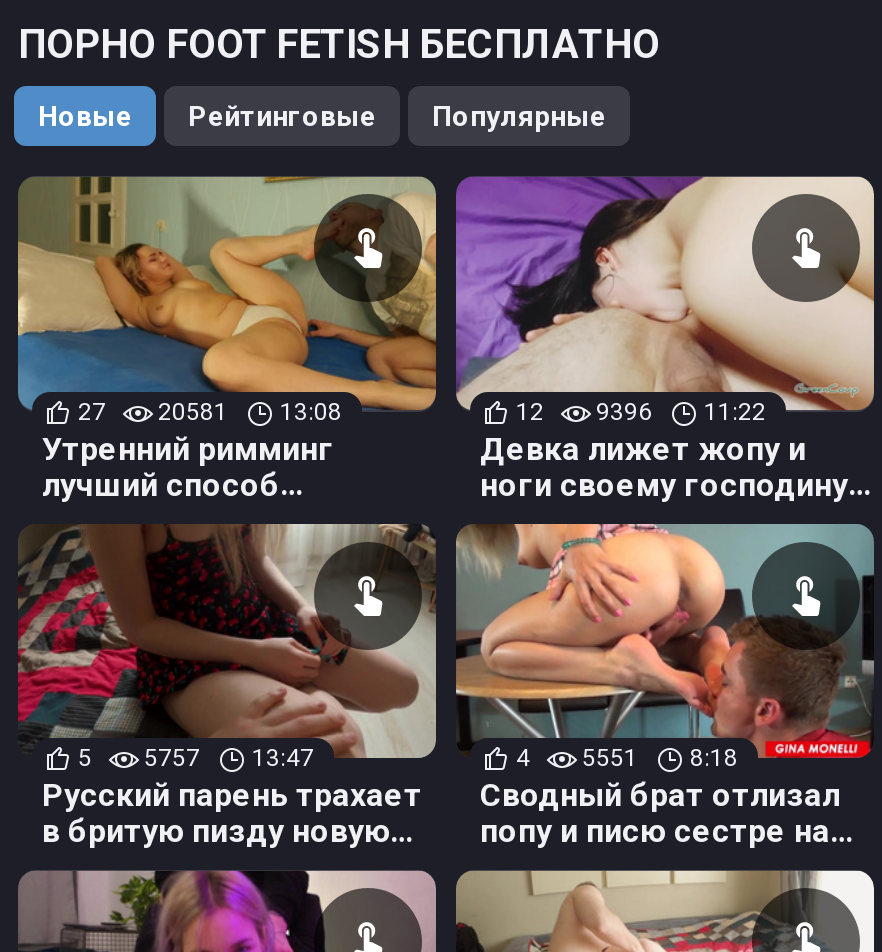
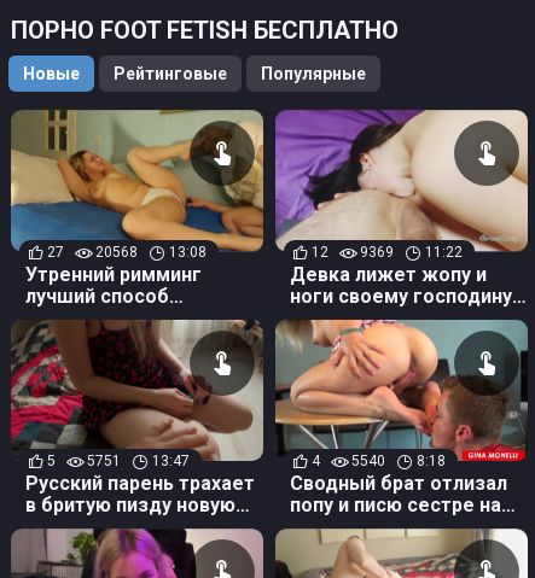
- 27 20581 13:08
+ 27 20568 13:08

- 12 9396 11:22
+ 12 9369 11:22

- 5 5757 13:47
+ 5 5751 13:47

- 4 5551 8:18
+ 4 5540 8:18
